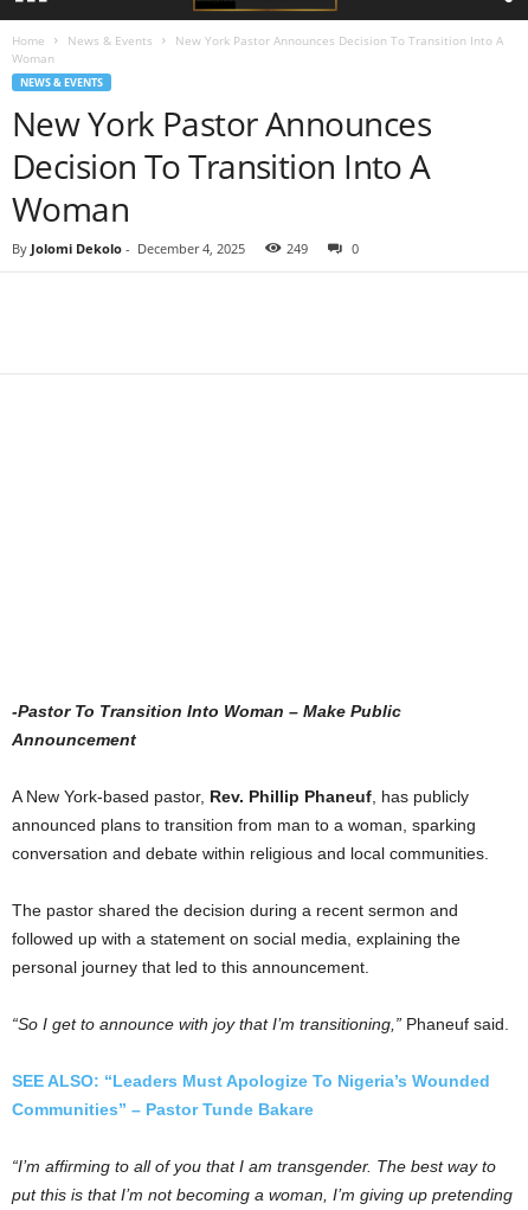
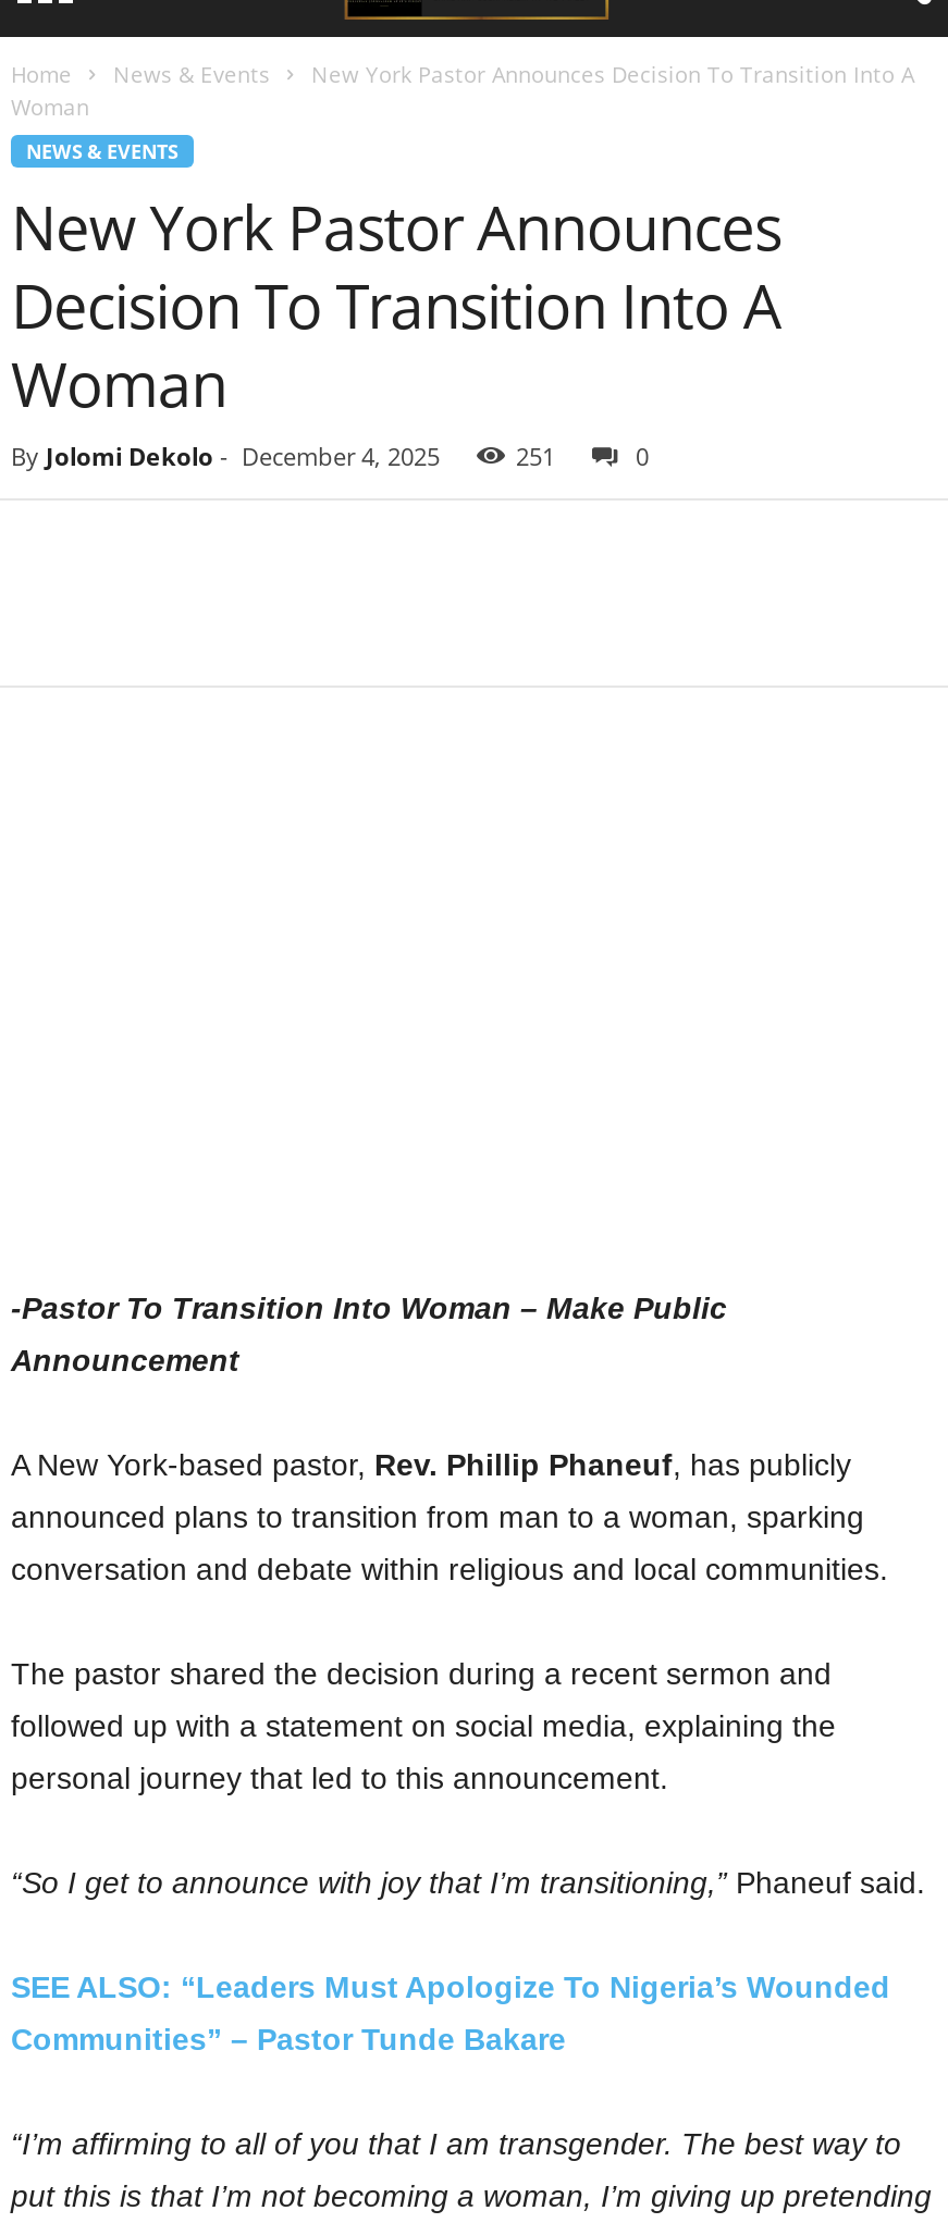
- 249
+ 251
